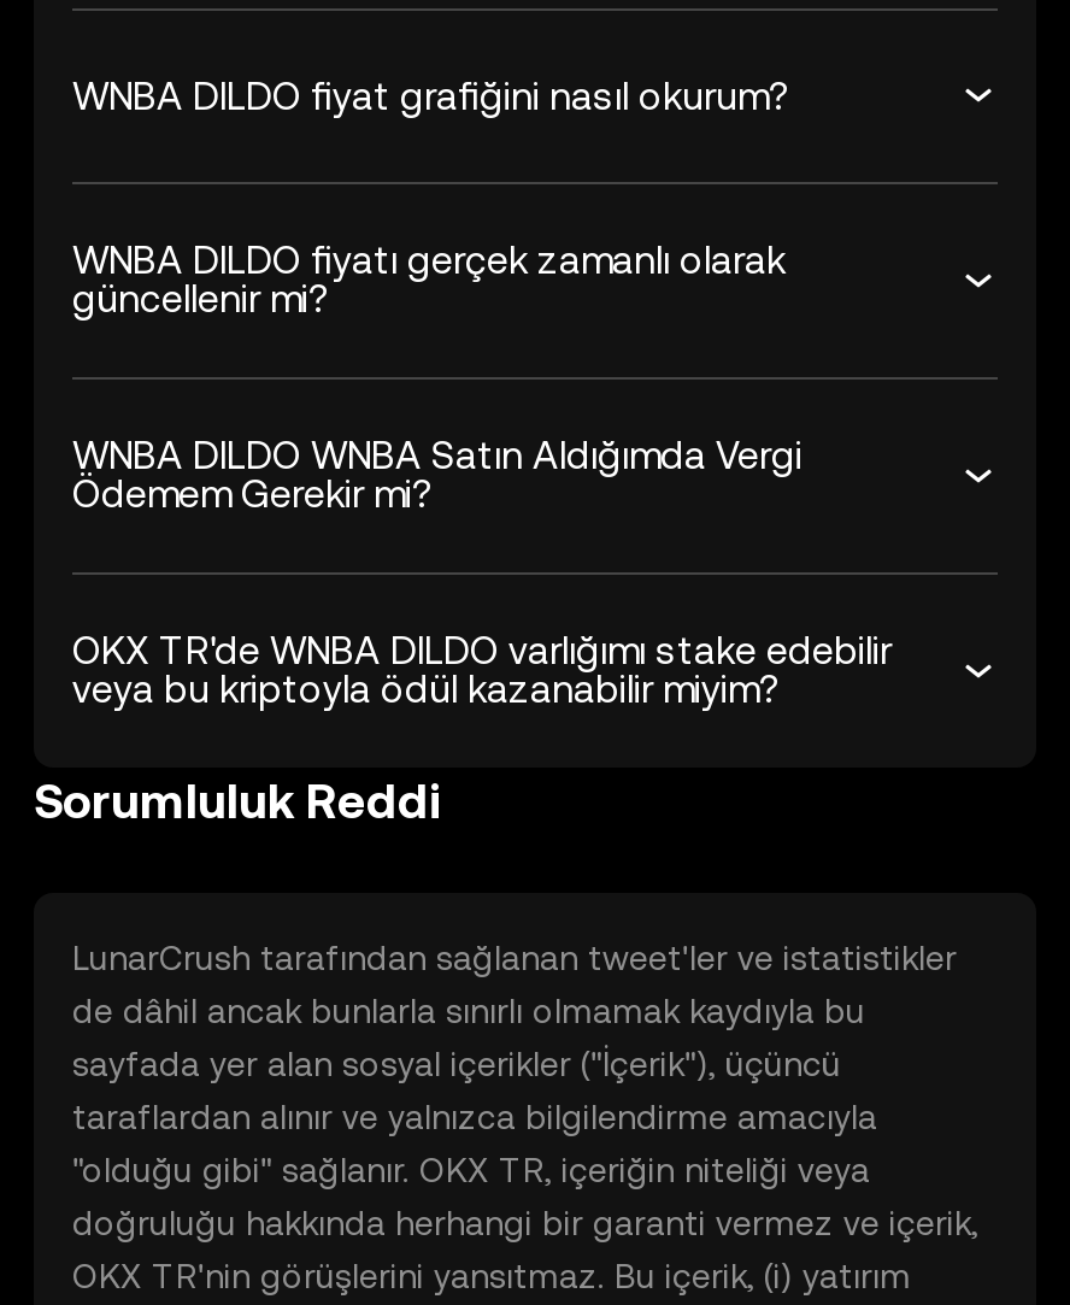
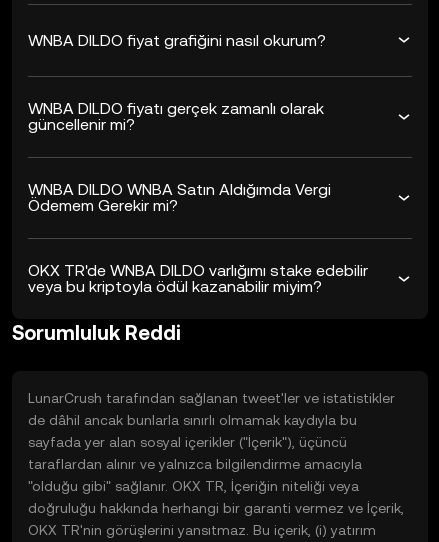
- "olduğu gibi" sağlanır. OKX TR, içeriğin niteliği veya
+ "olduğu gibi" sağlanır. OKX TR, İçeriğin niteliği veya

- doğruluğu hakkında herhangi bir garanti vermez ve içerik,
+ doğruluğu hakkında herhangi bir garanti vermez ve İçerik,
